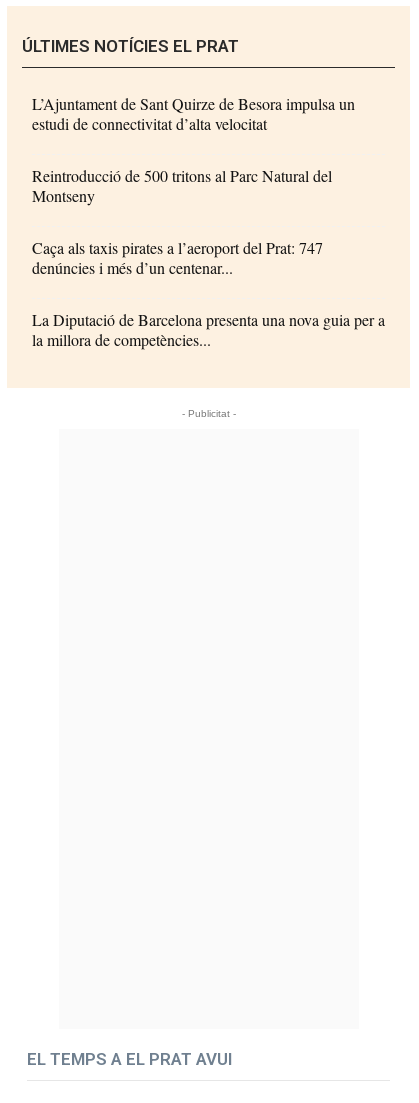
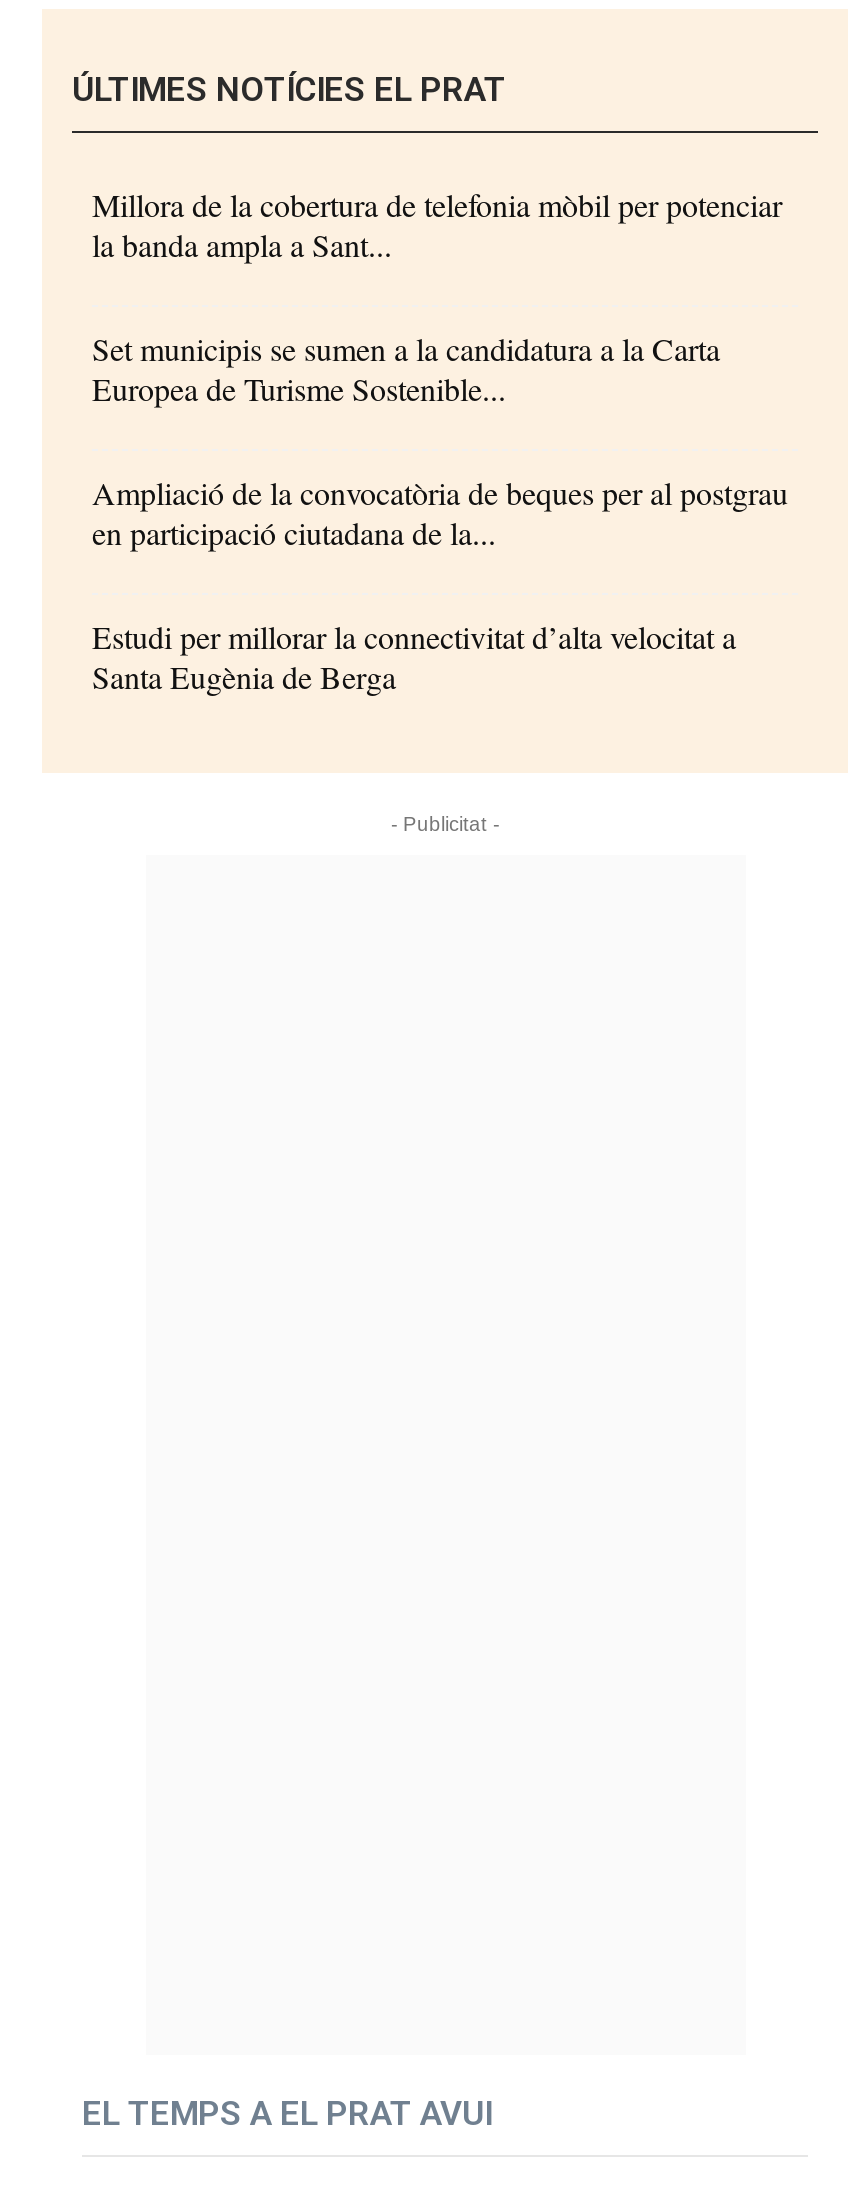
- L’Ajuntament de Sant Quirze de Besora impulsa un
- estudi de connectivitat d’alta velocitat
+ Millora de la cobertura de telefonia mòbil per potenciar
+ la banda ampla a Sant...

- Reintroducció de 500 tritons al Parc Natural del
- Montseny
+ Set municipis se sumen a la candidatura a la Carta
+ Europea de Turisme Sostenible...

- Caça als taxis pirates a l’aeroport del Prat: 747
- denúncies i més d’un centenar...
+ Ampliació de la convocatòria de beques per al postgrau
+ en participació ciutadana de la...

- La Diputació de Barcelona presenta una nova guia per a
- la millora de competències...
+ Estudi per millorar la connectivitat d’alta velocitat a
+ Santa Eugènia de Berga
